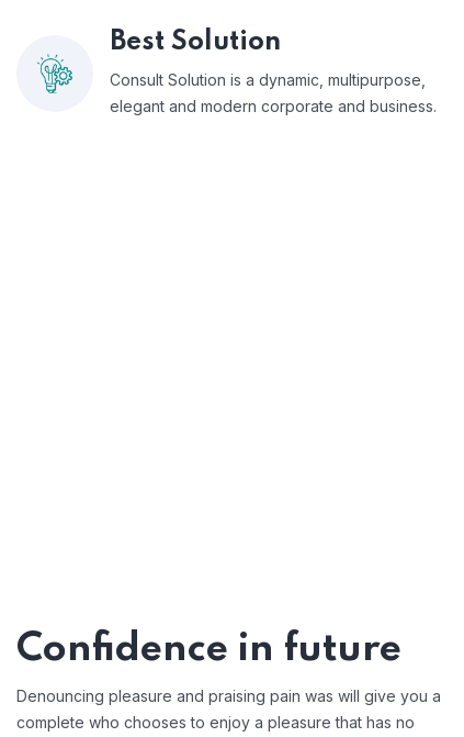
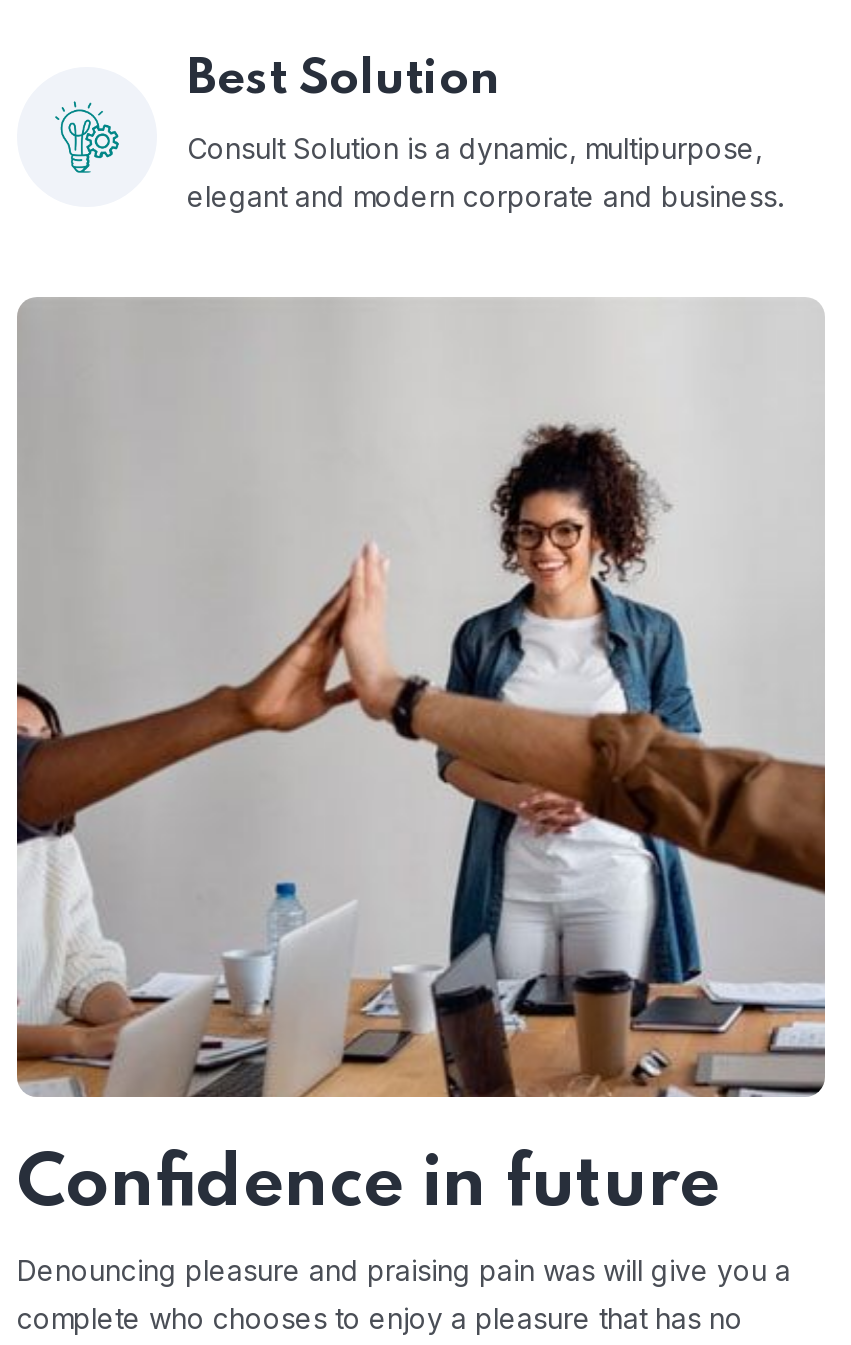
+ [image]
